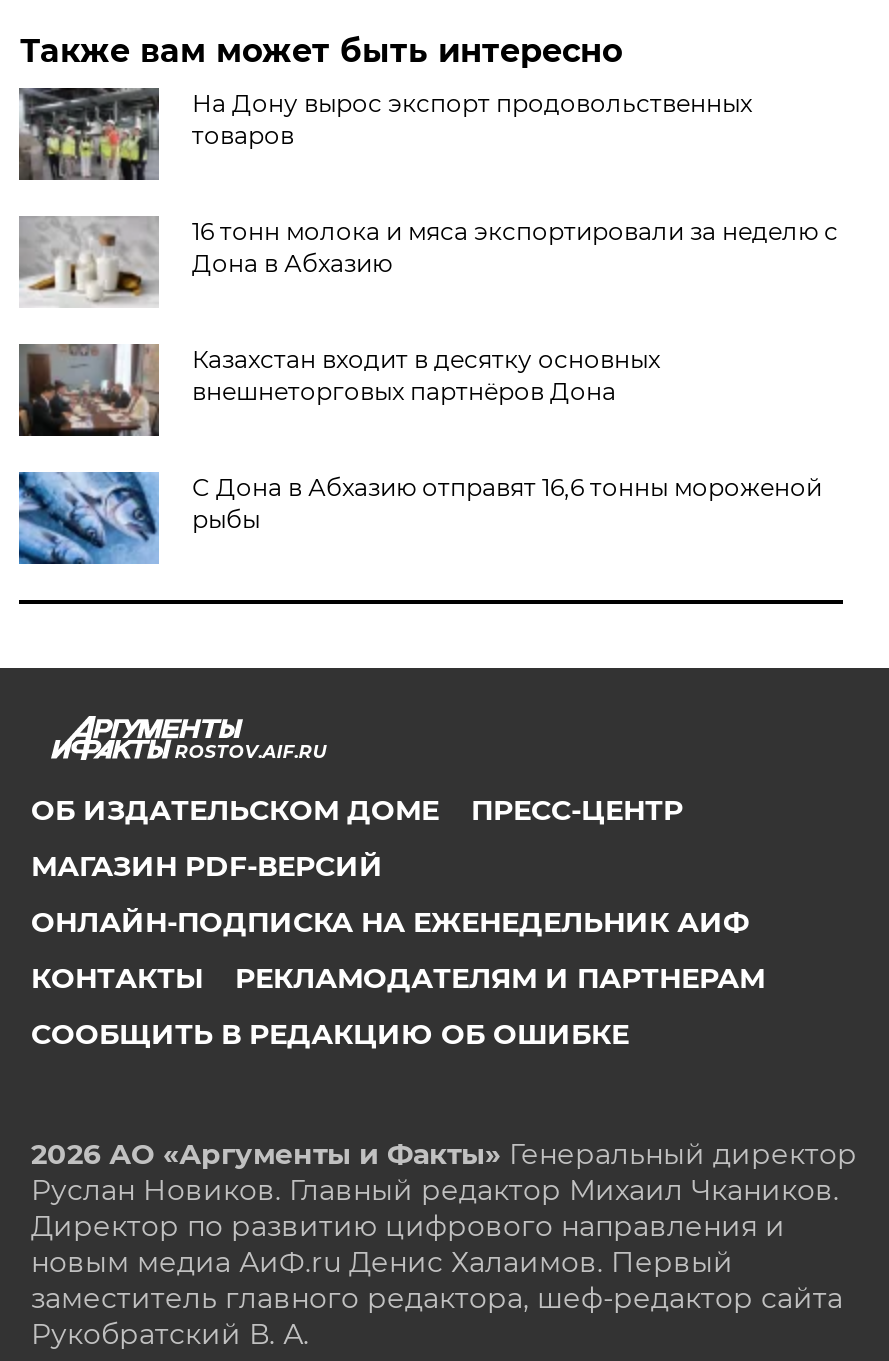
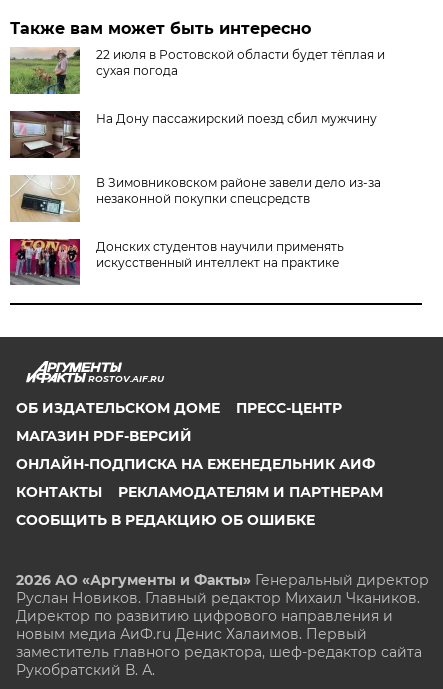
- [image]
- На Дону вырос экспорт продовольственных
- товаров
+ [image]
+ 22 июля в Ростовской области будет тёплая и
+ сухая погода

- [image]
- 16 тонн молока и мяса экспортировали за неделю с
- Дона в Абхазию
+ [image]
+ На Дону пассажирский поезд сбил мужчину

- [image]
- Казахстан входит в десятку основных
- внешнеторговых партнёров Дона
+ [image]
+ В Зимовниковском районе завели дело из‑за
+ незаконной покупки спецсредств

- [image]
- С Дона в Абхазию отправят 16,6 тонны мороженой
- рыбы
+ [image]
+ Донских студентов научили применять
+ искусственный интеллект на практике
